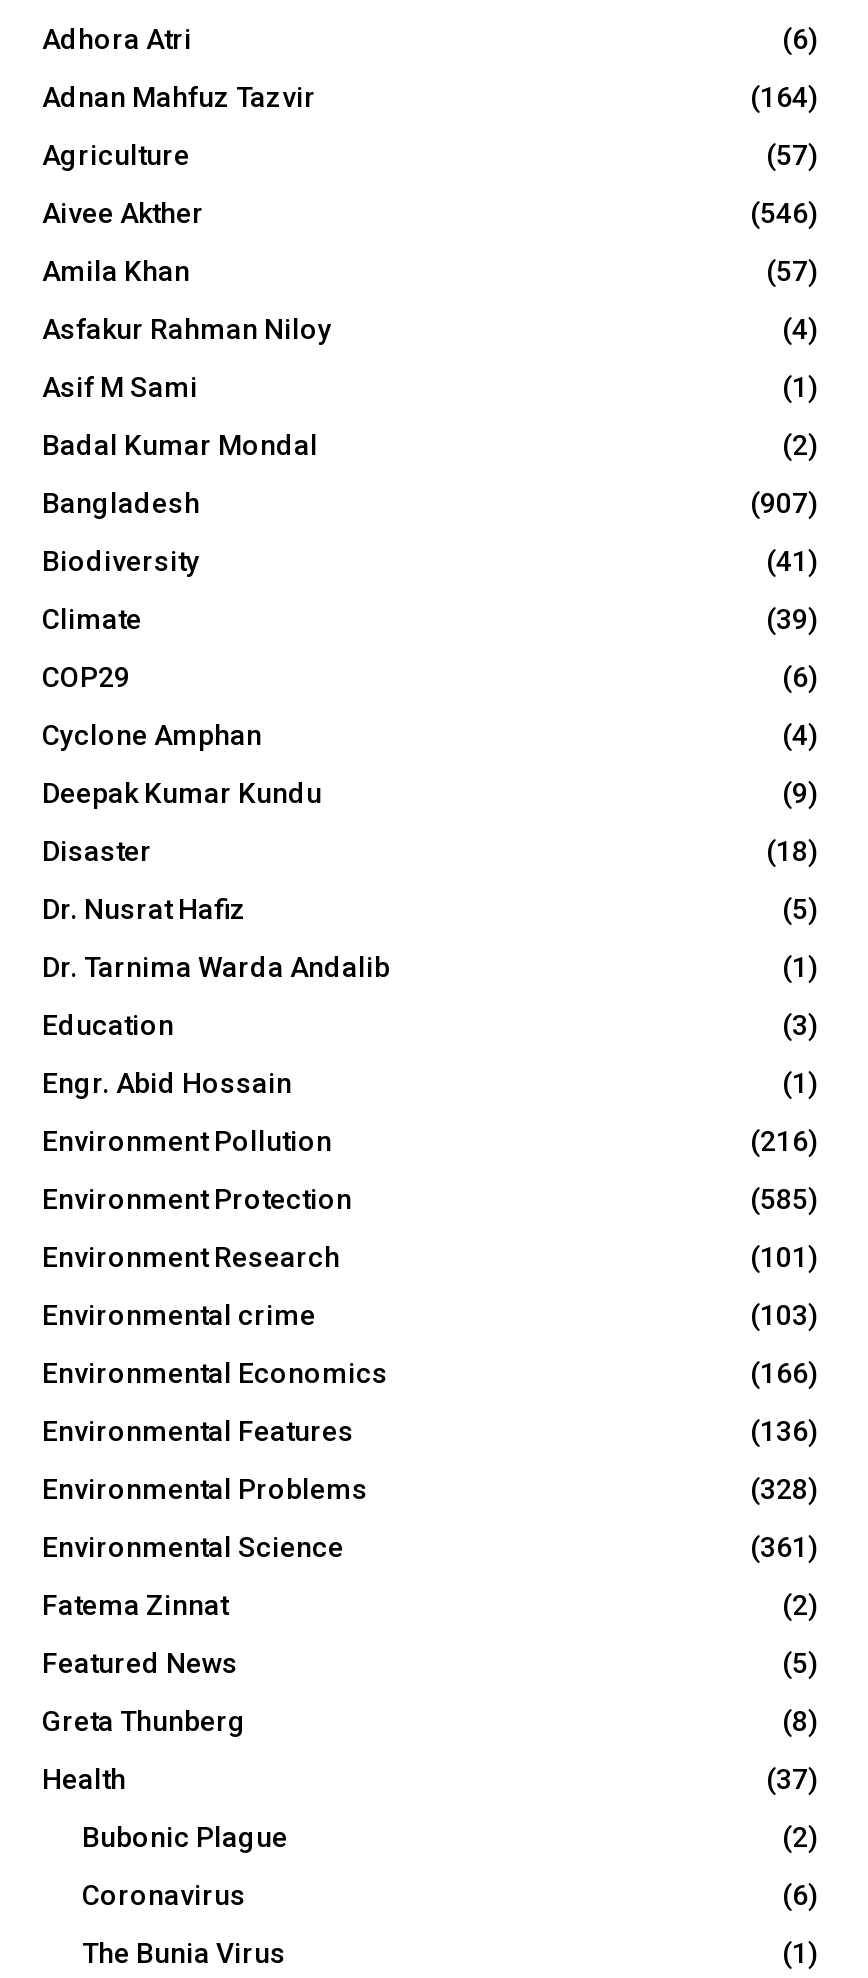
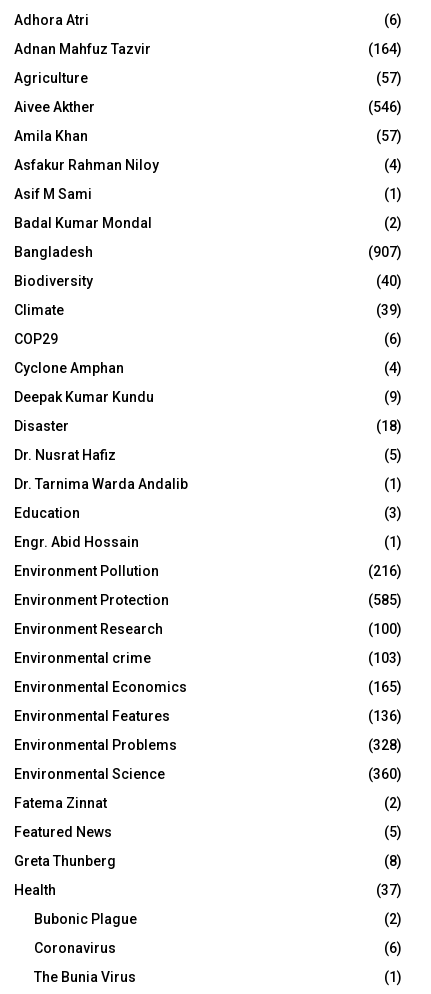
- (41)
+ (40)

- (101)
+ (100)

- (166)
+ (165)

- (361)
+ (360)
